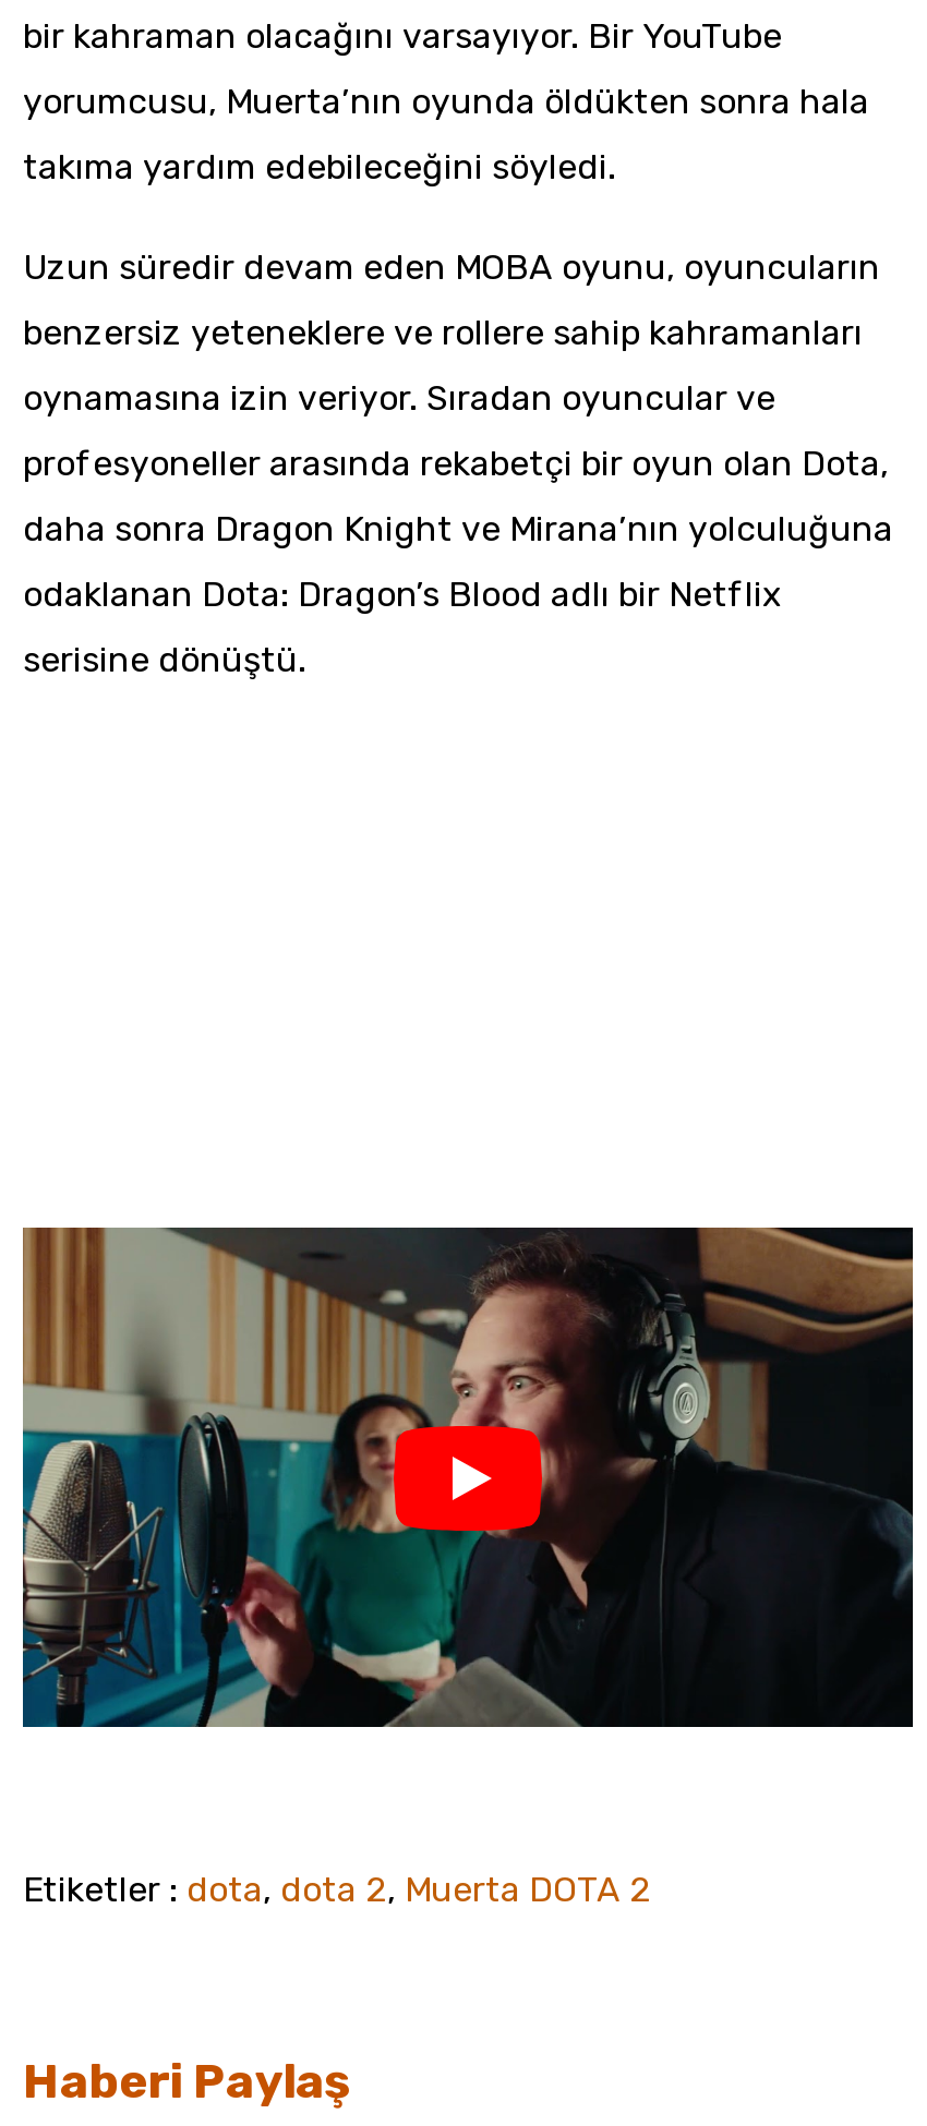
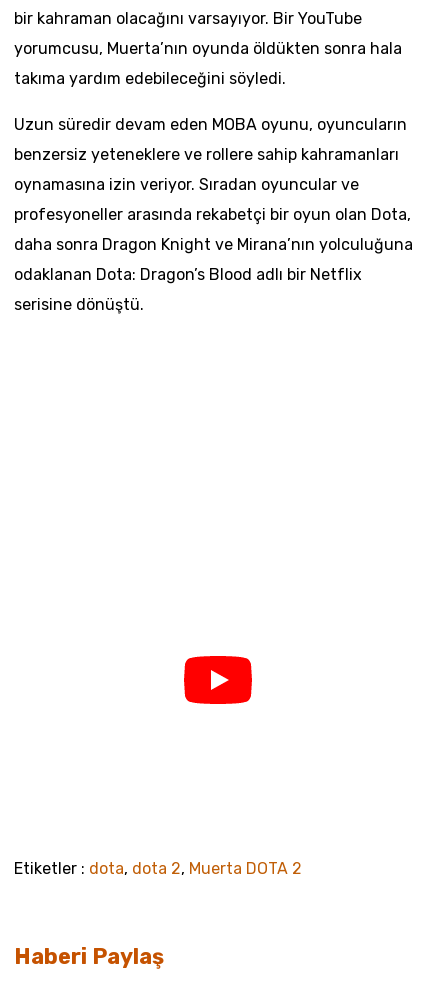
- [image]
